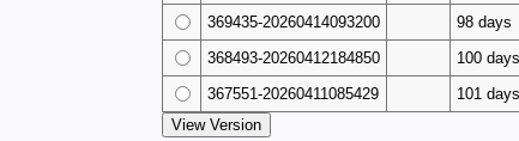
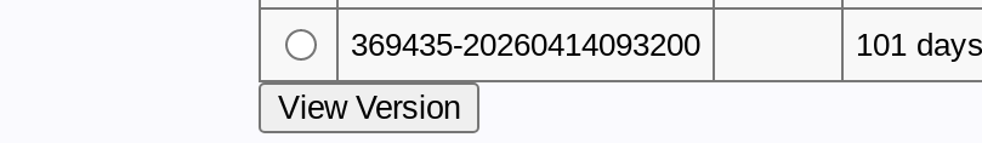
- 98 days
- 368493-20260412184850
- 100 days
- 367551-20260411085429
